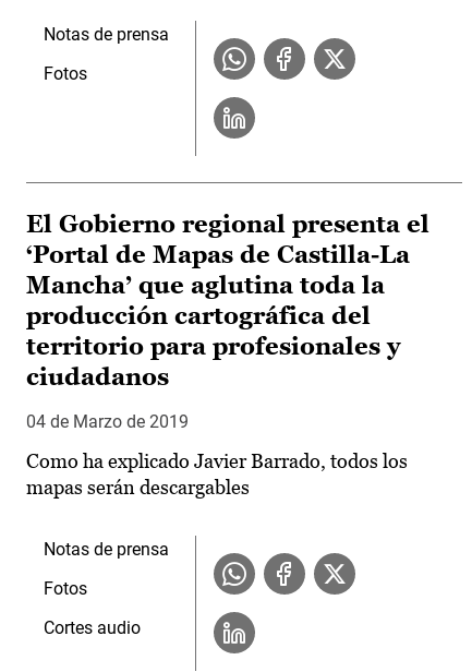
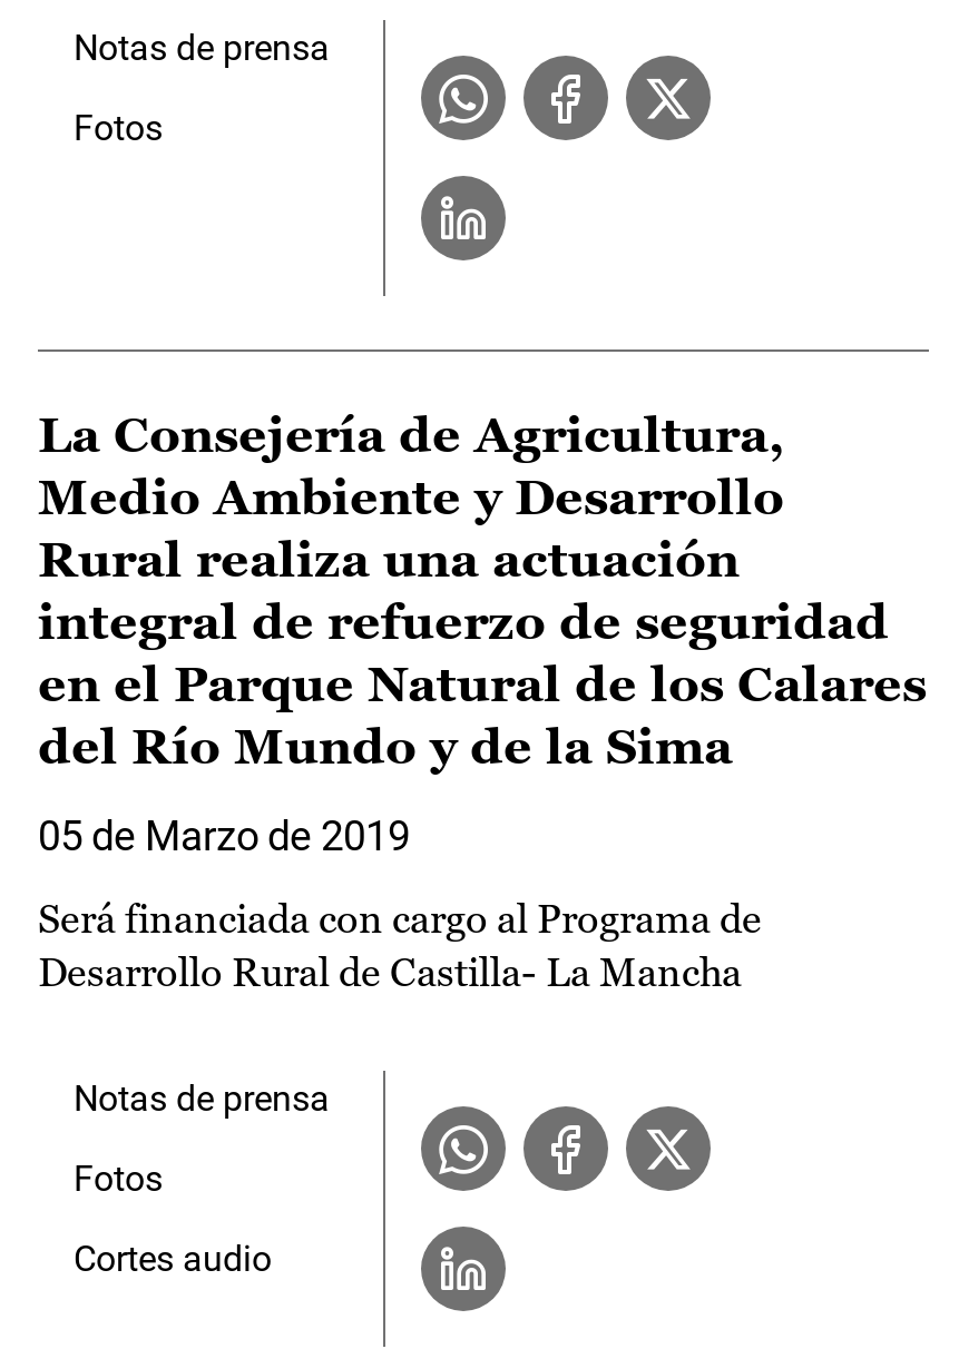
- El Gobierno regional presenta el
- ‘Portal de Mapas de Castilla-La
- Mancha’ que aglutina toda la
- producción cartográfica del
- territorio para profesionales y
- ciudadanos
+ La Consejería de Agricultura,
+ Medio Ambiente y Desarrollo
+ Rural realiza una actuación
+ integral de refuerzo de seguridad
+ en el Parque Natural de los Calares
+ del Río Mundo y de la Sima

- 04 de Marzo de 2019
+ 05 de Marzo de 2019

- Como ha explicado Javier Barrado, todos los
- mapas serán descargables
+ Será financiada con cargo al Programa de
+ Desarrollo Rural de Castilla- La Mancha
